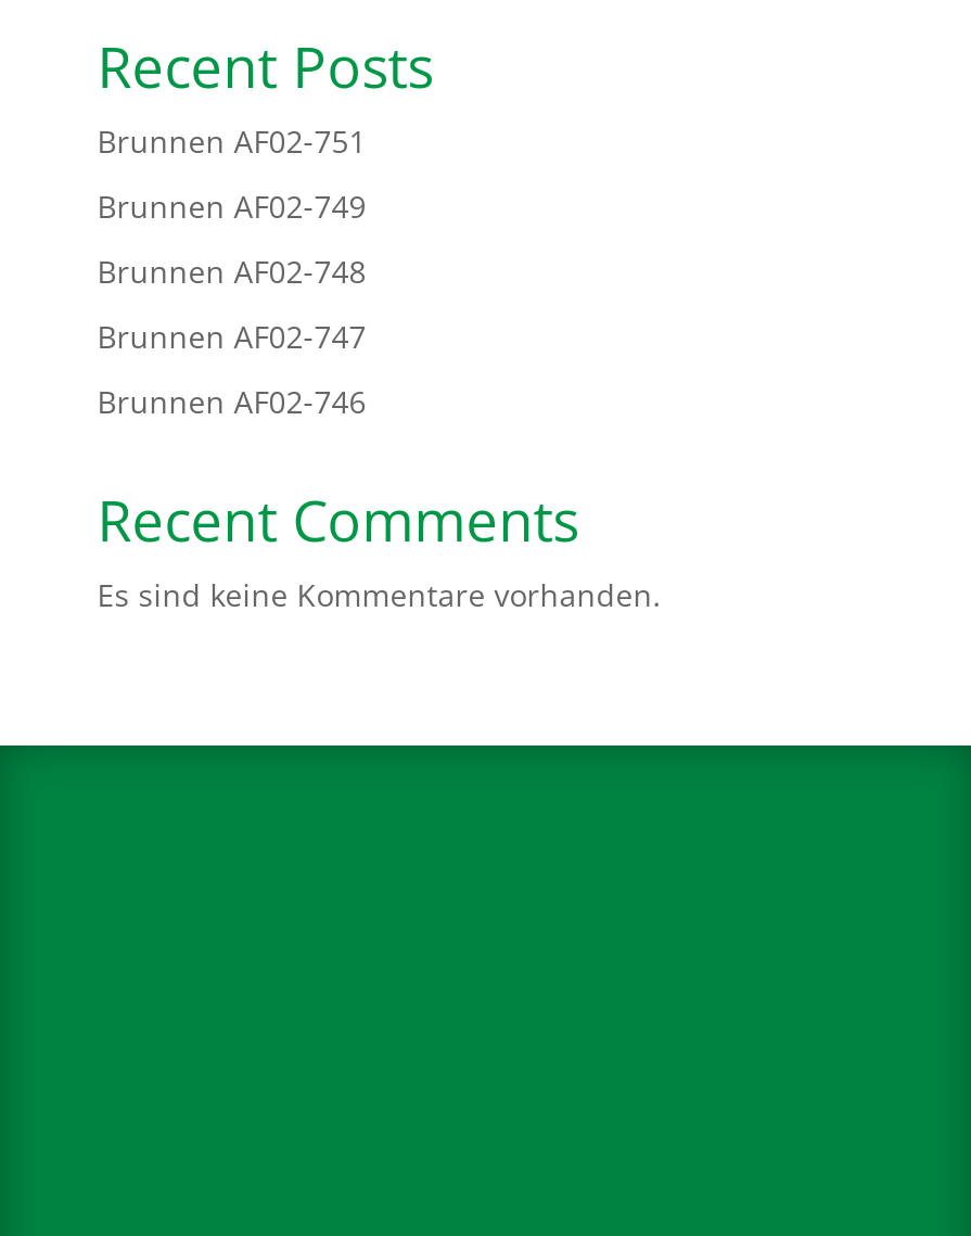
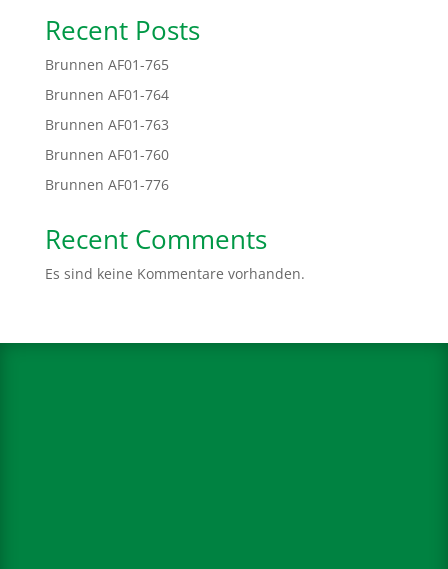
- Brunnen AF02-751
+ Brunnen AF01-765

- Brunnen AF02-749
+ Brunnen AF01-764

- Brunnen AF02-748
+ Brunnen AF01-763

- Brunnen AF02-747
+ Brunnen AF01-760

- Brunnen AF02-746
+ Brunnen AF01-776
